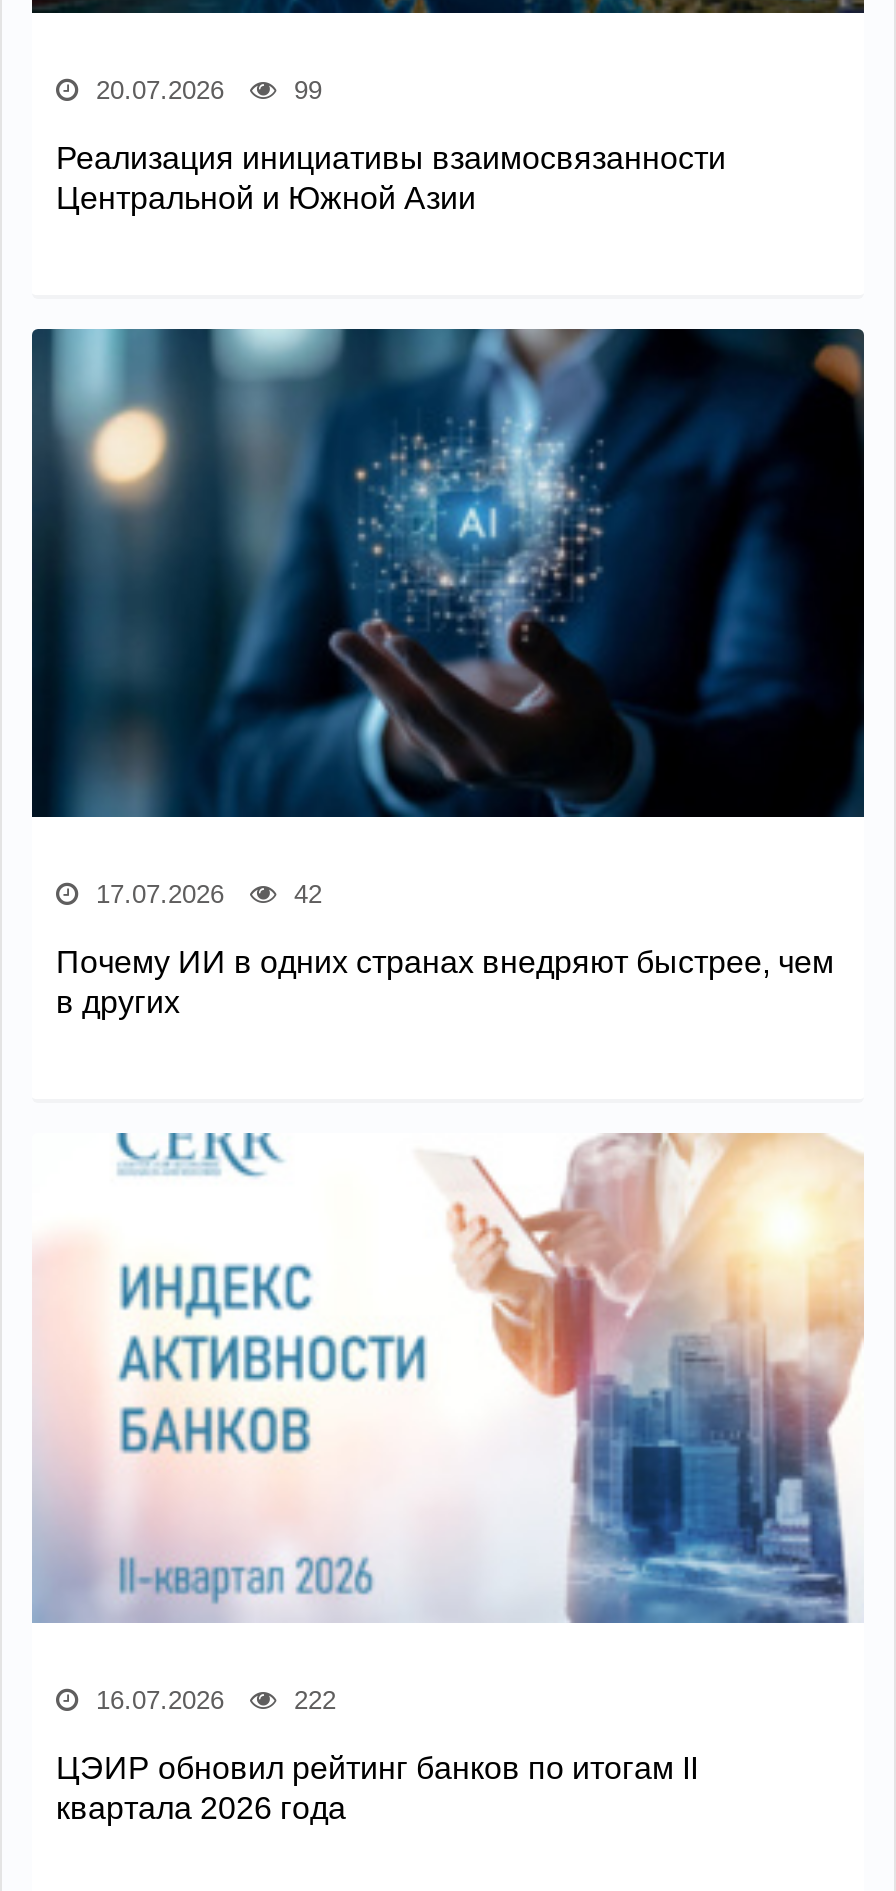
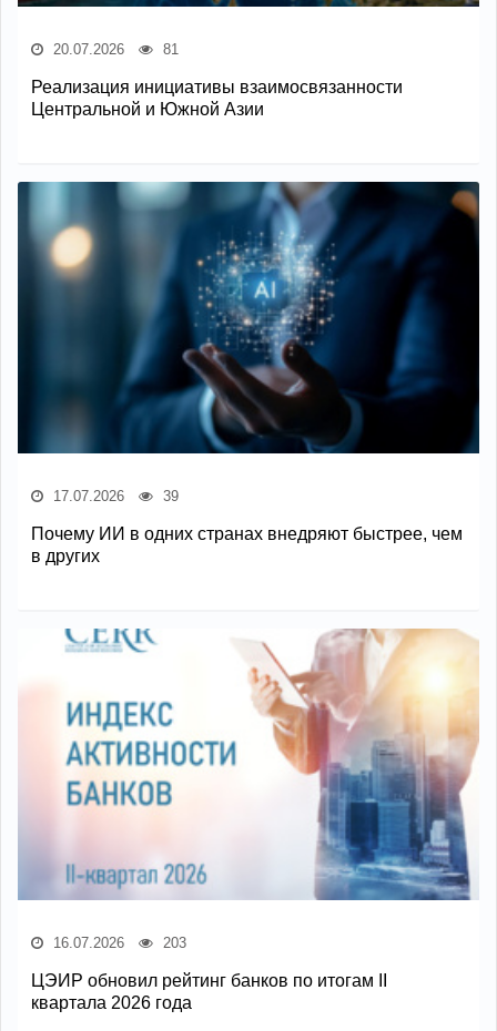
- 99
+ 81

- 42
+ 39

- 222
+ 203
